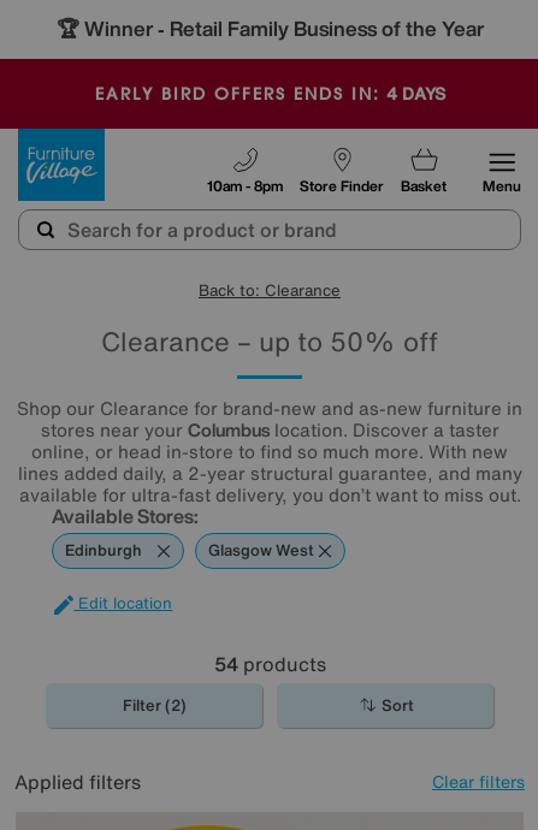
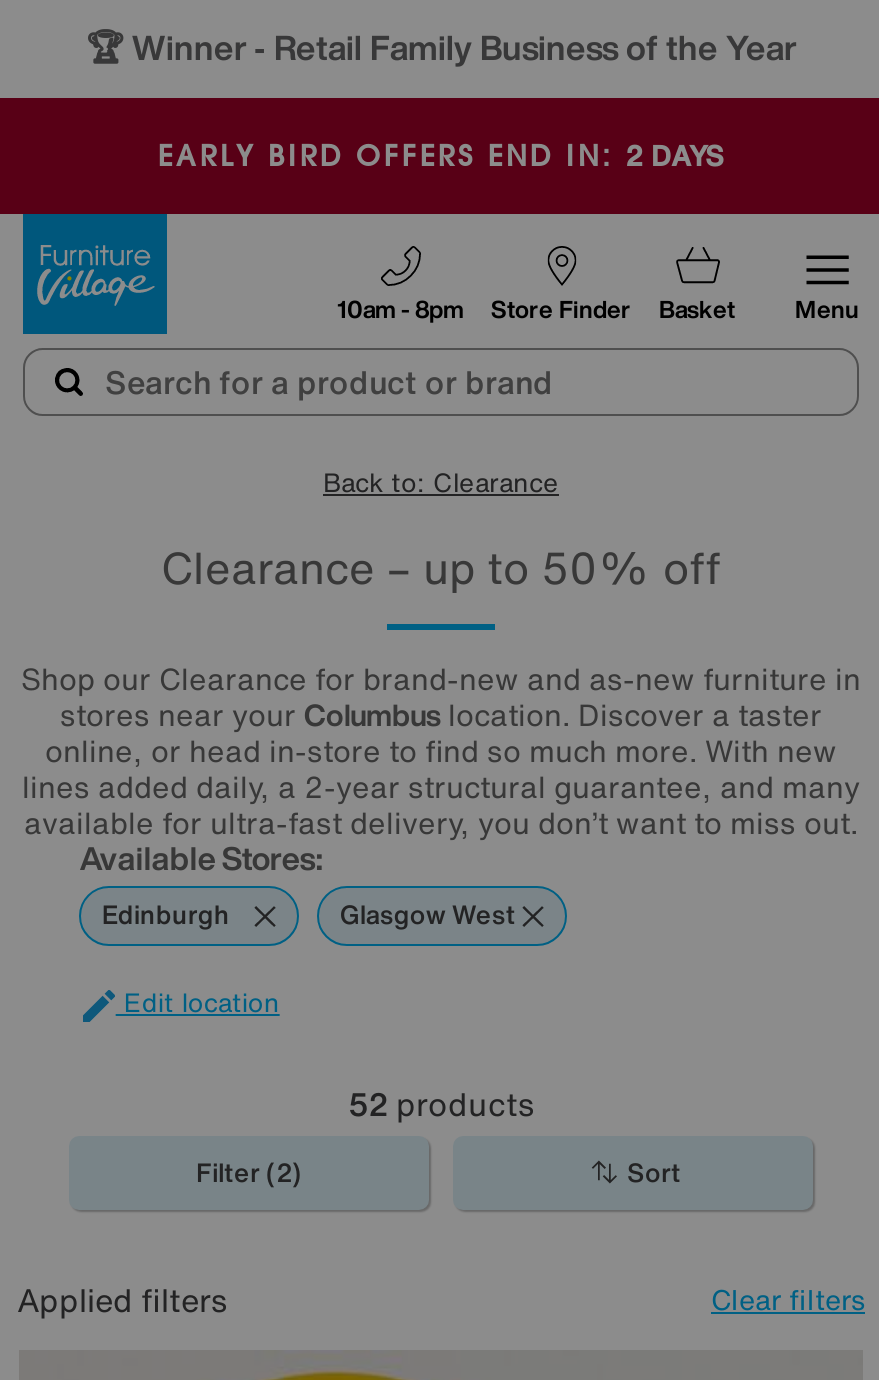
- EARLY BIRD OFFERS ENDS IN: 4 DAYS
+ EARLY BIRD OFFERS END IN: 2 DAYS

- 54 products
+ 52 products
